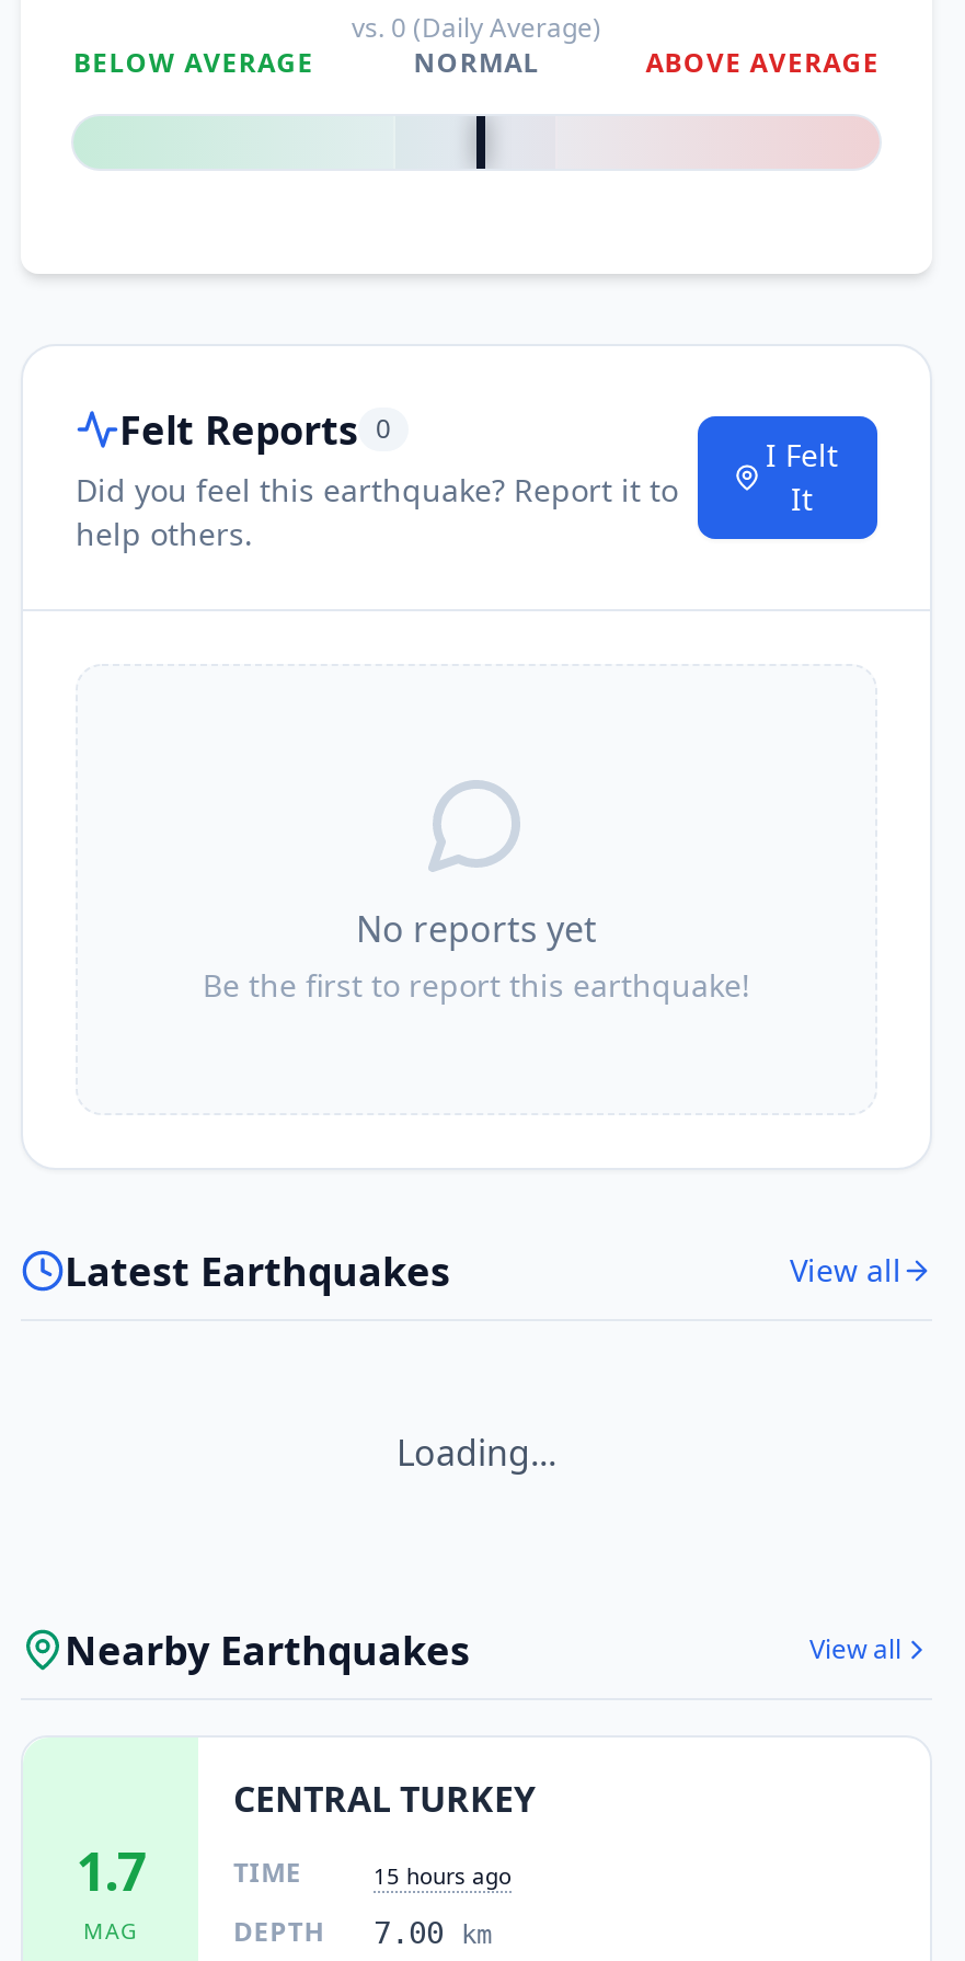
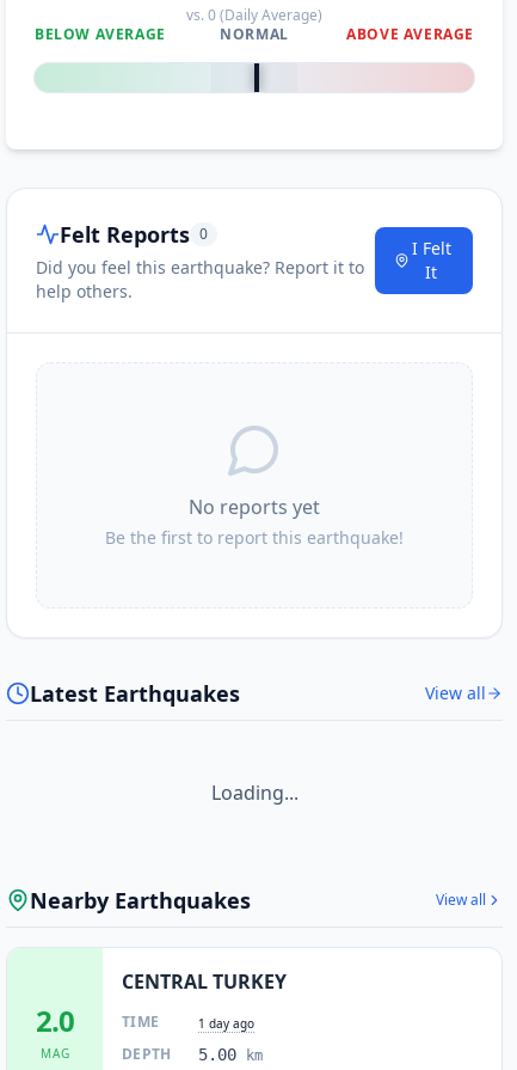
- 1.7
+ 2.0

- 15 hours ago
+ 1 day ago

- DEPTH 7.00 km
+ DEPTH 5.00 km
